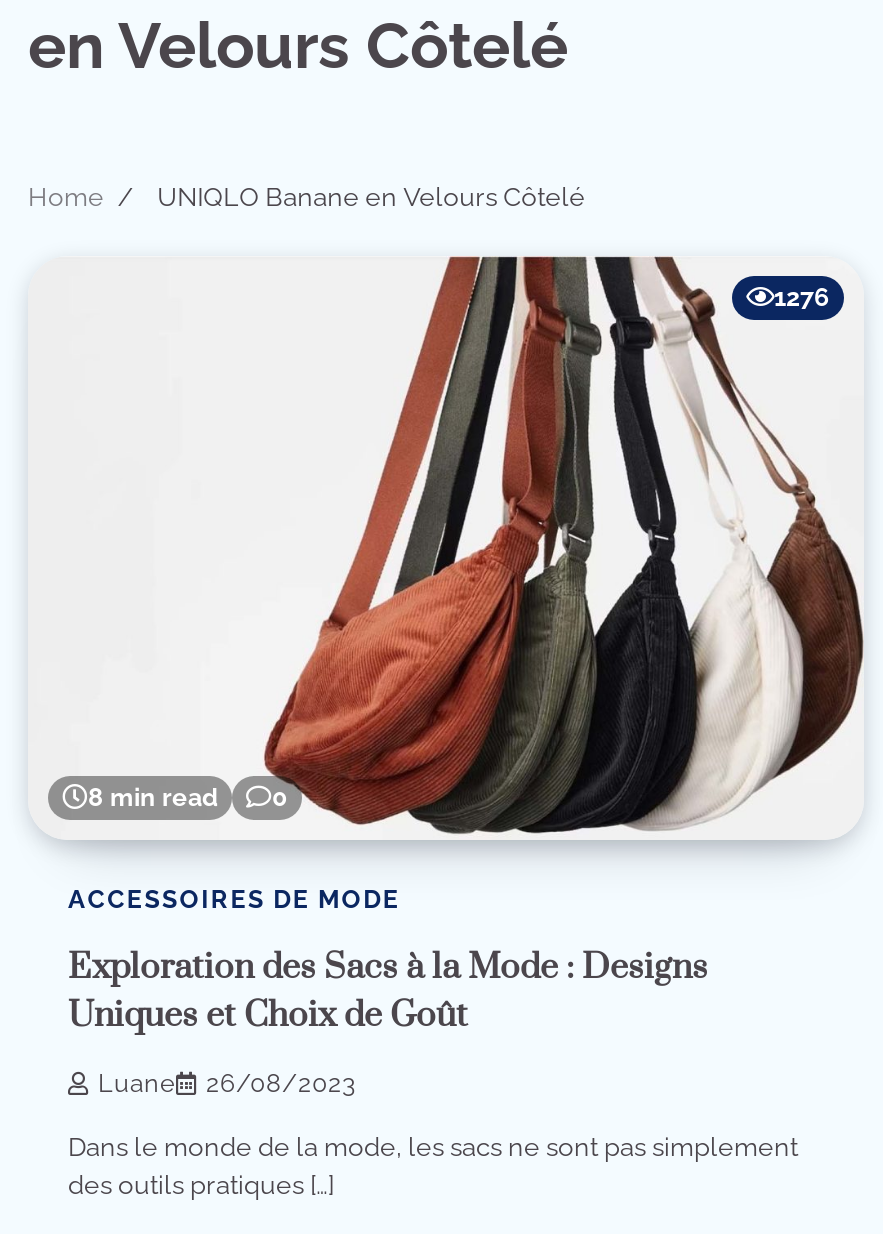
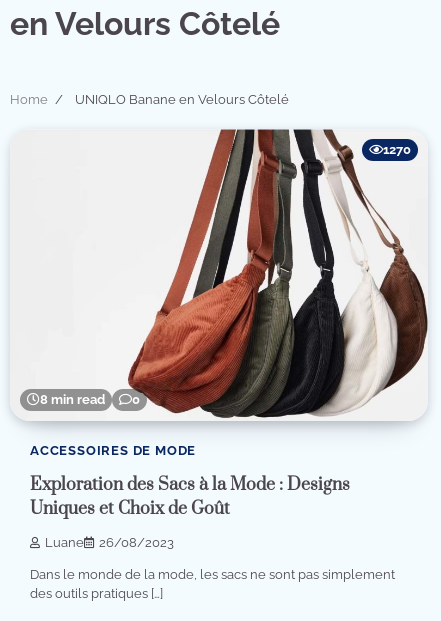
- 1276
+ 1270
